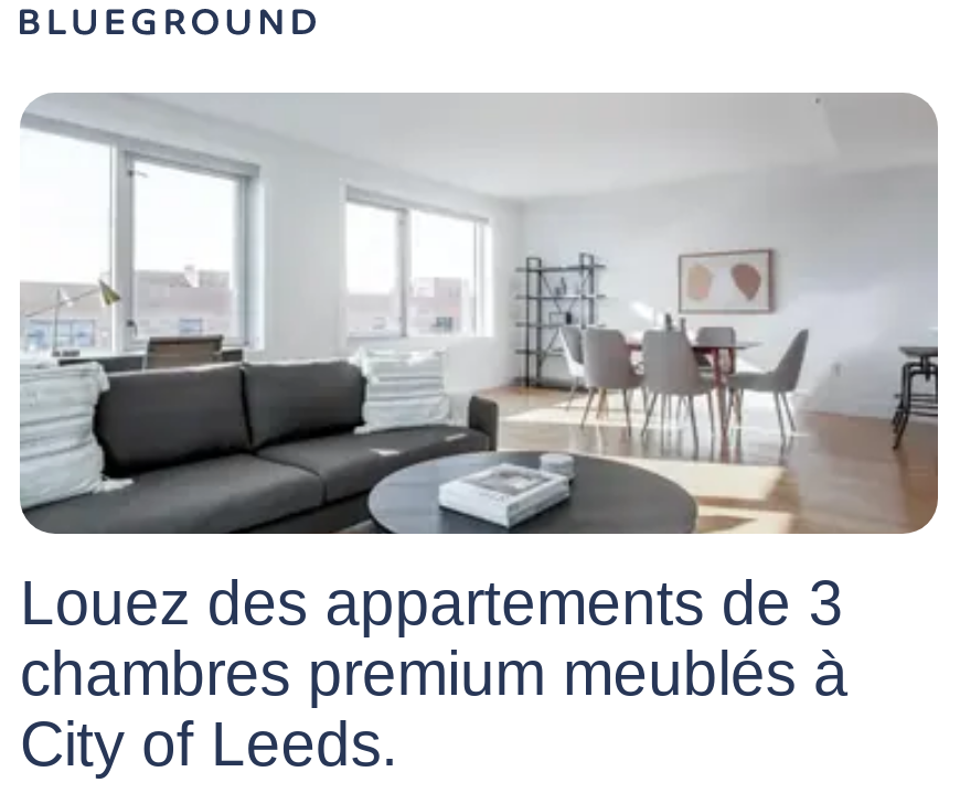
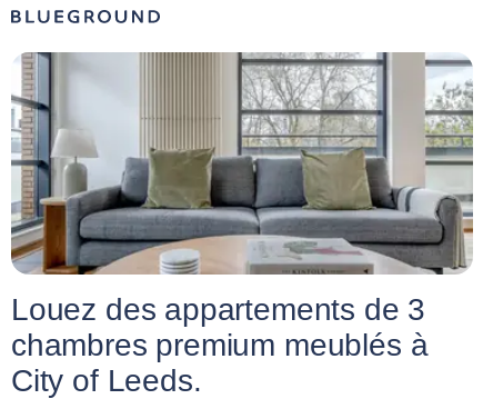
- [image]
+ [image]
